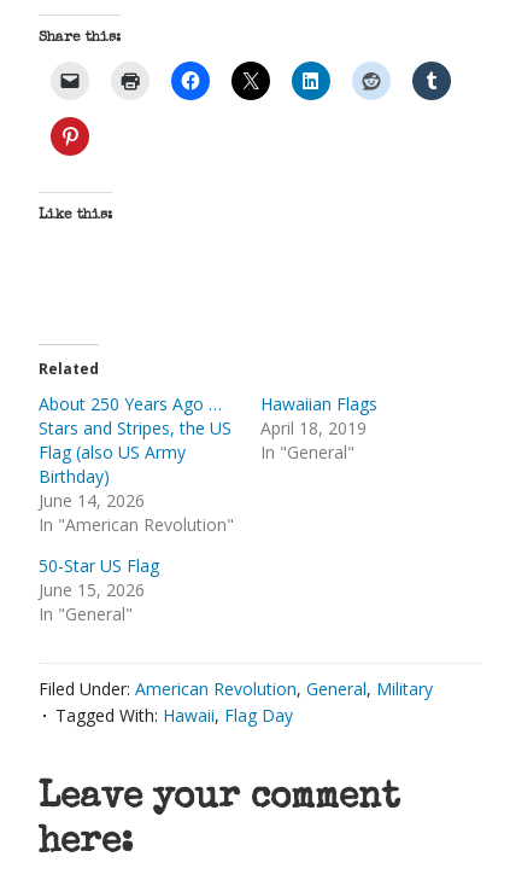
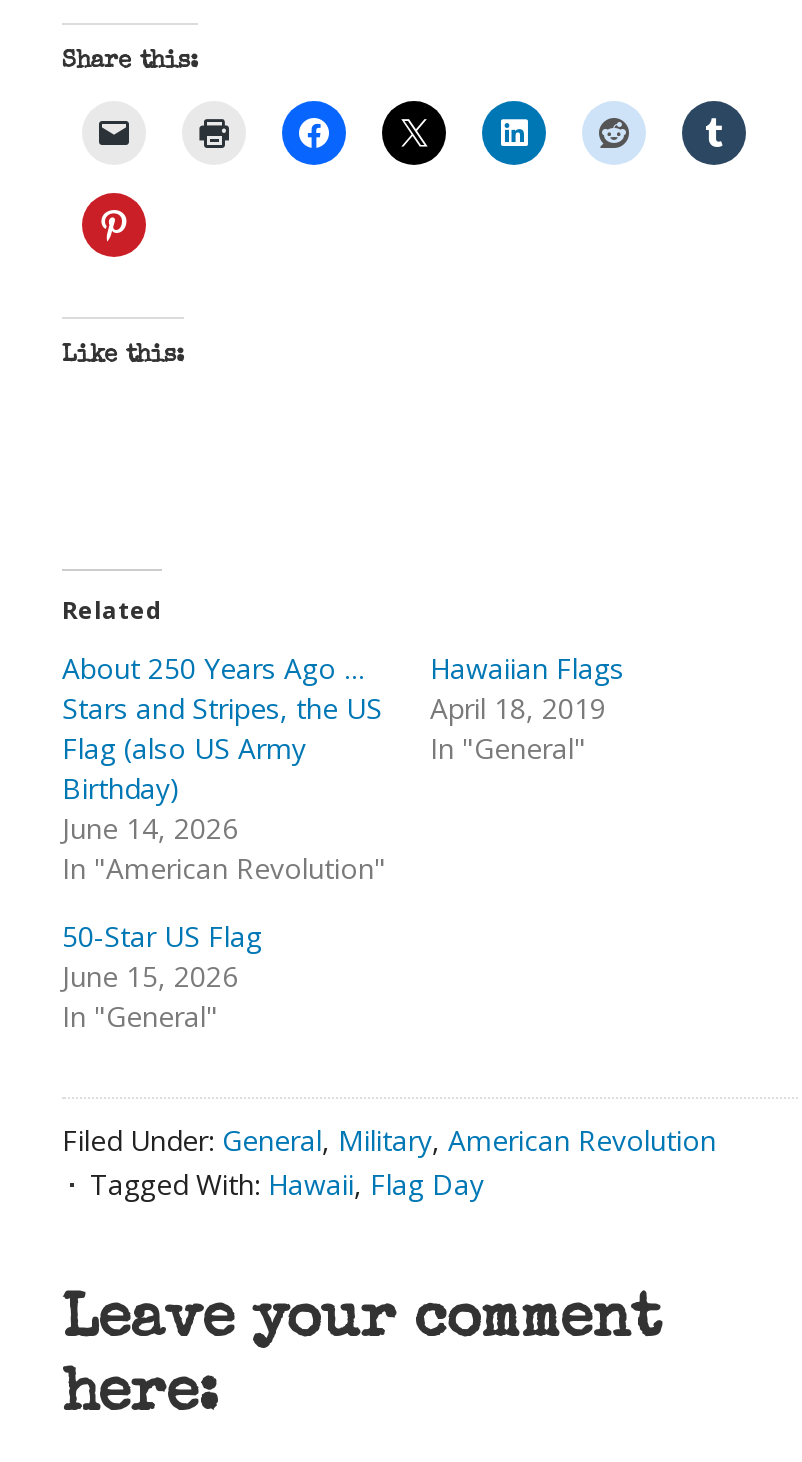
- Filed Under: American Revolution, General, Military
+ Filed Under: General, Military, American Revolution
